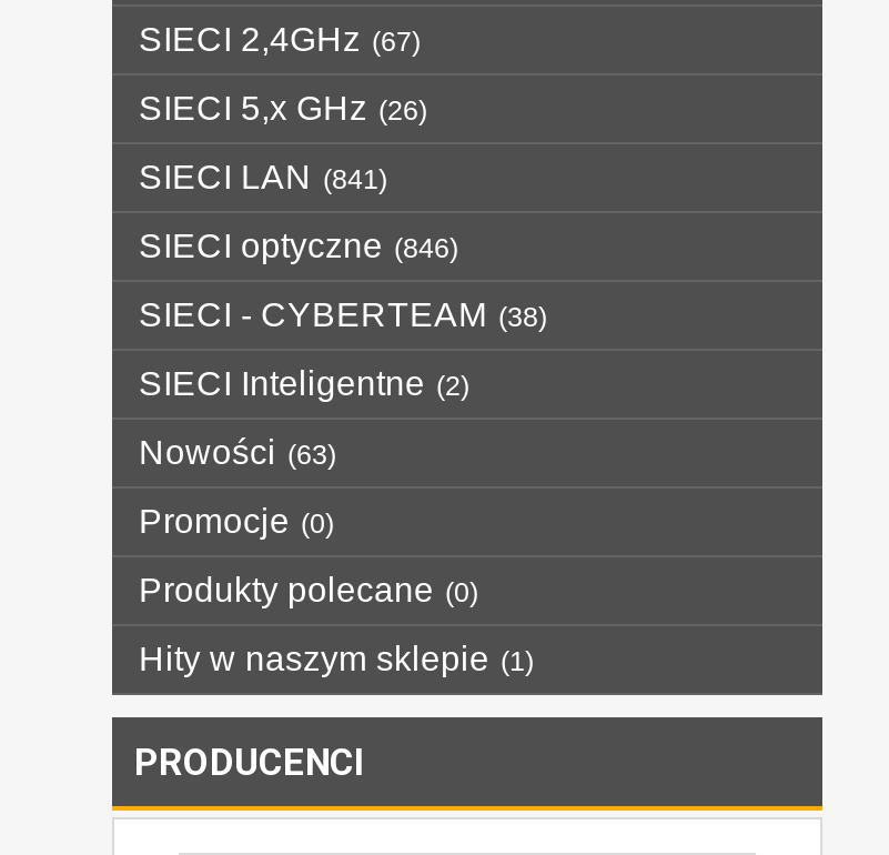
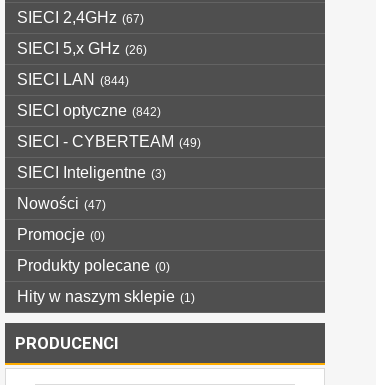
- SIECI LAN (841)
+ SIECI LAN (844)

- SIECI optyczne (846)
+ SIECI optyczne (842)

- SIECI - CYBERTEAM (38)
+ SIECI - CYBERTEAM (49)

- SIECI Inteligentne (2)
+ SIECI Inteligentne (3)

- Nowości (63)
+ Nowości (47)
